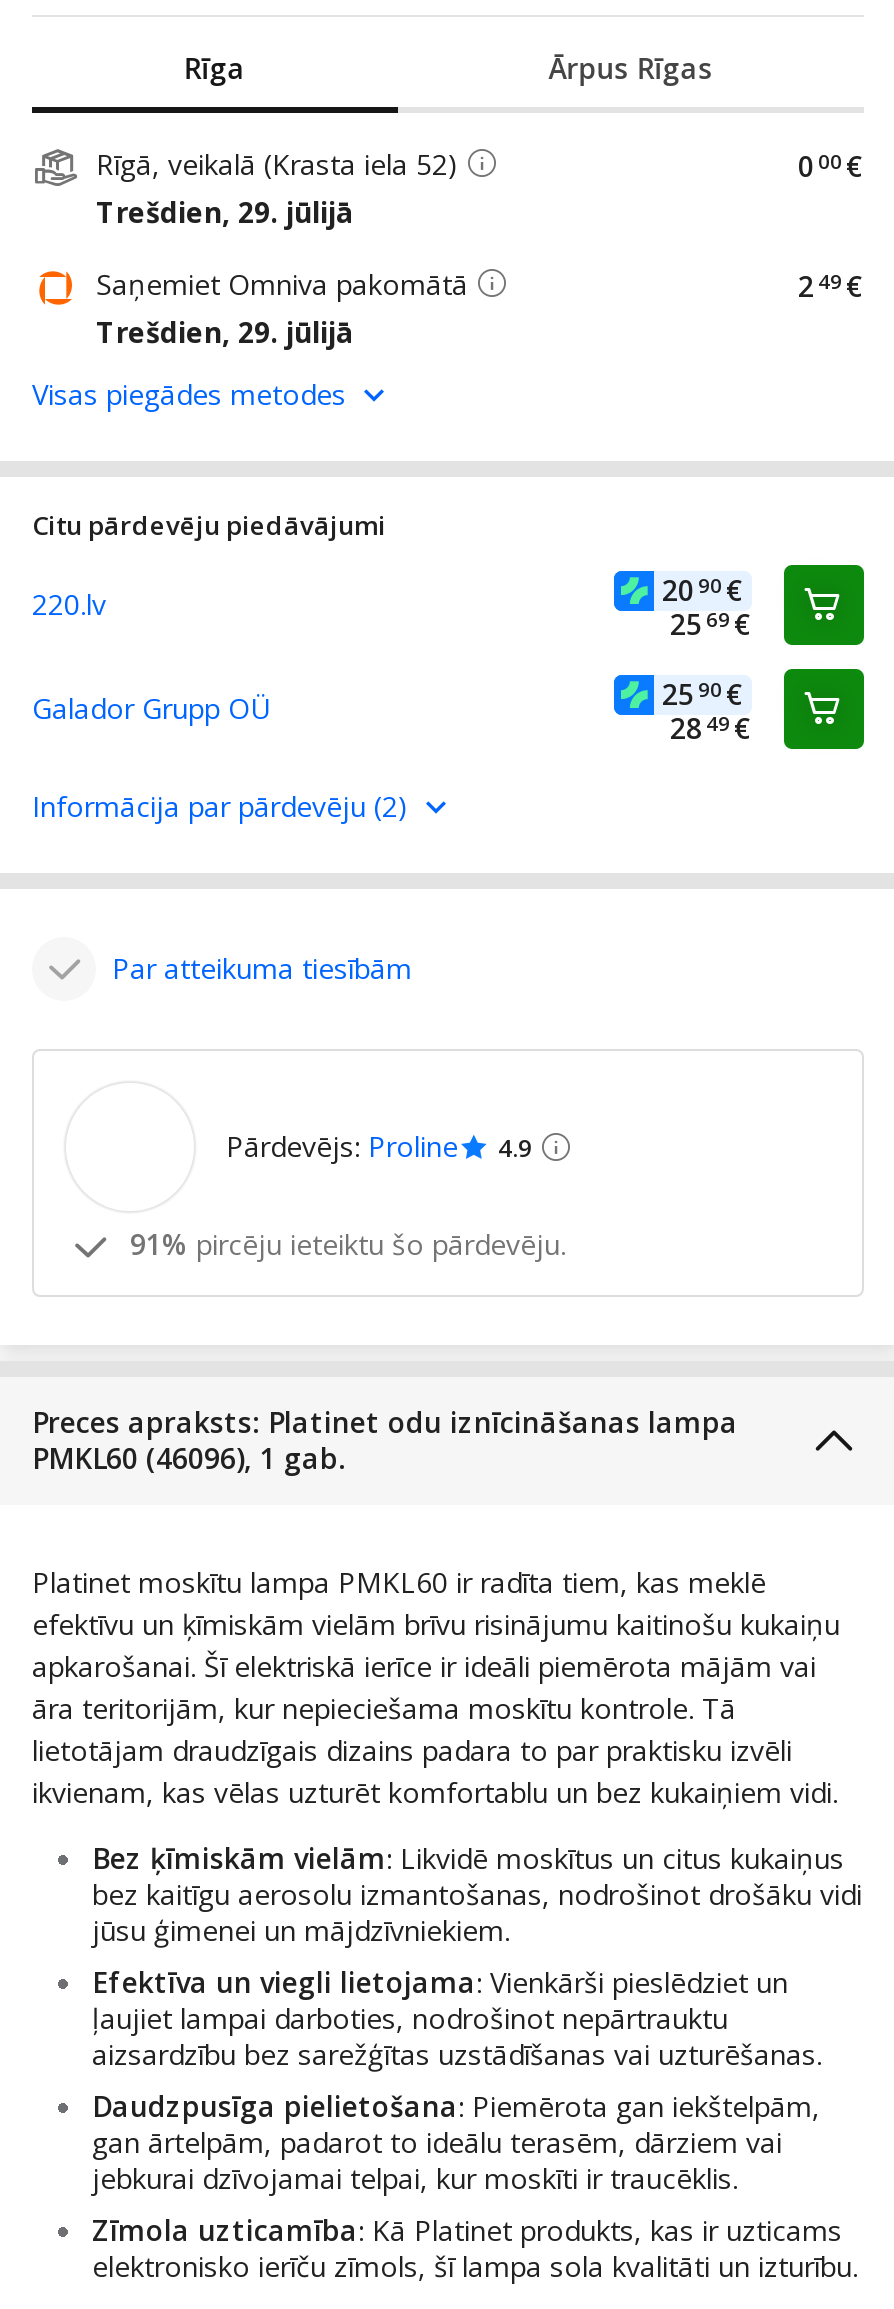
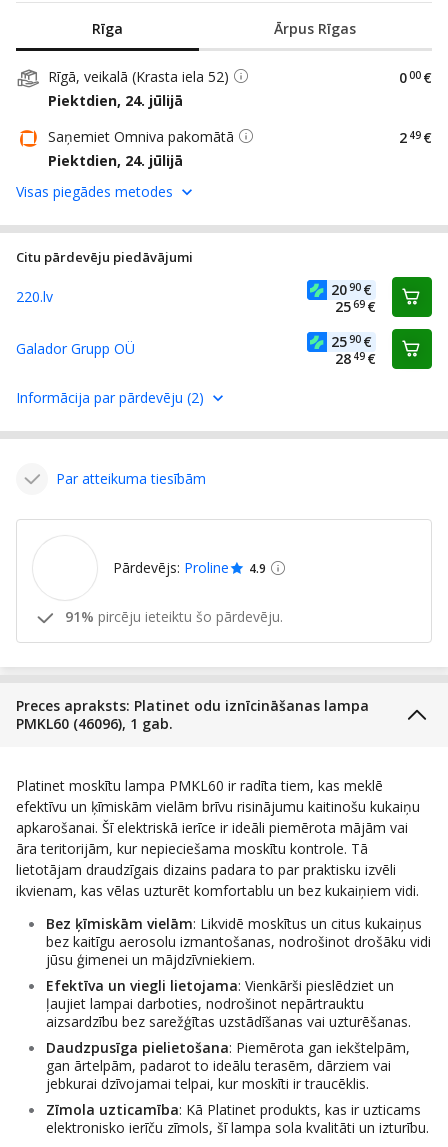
- Trešdien, 29. jūlijā
+ Piektdien, 24. jūlijā

- Trešdien, 29. jūlijā
+ Piektdien, 24. jūlijā
